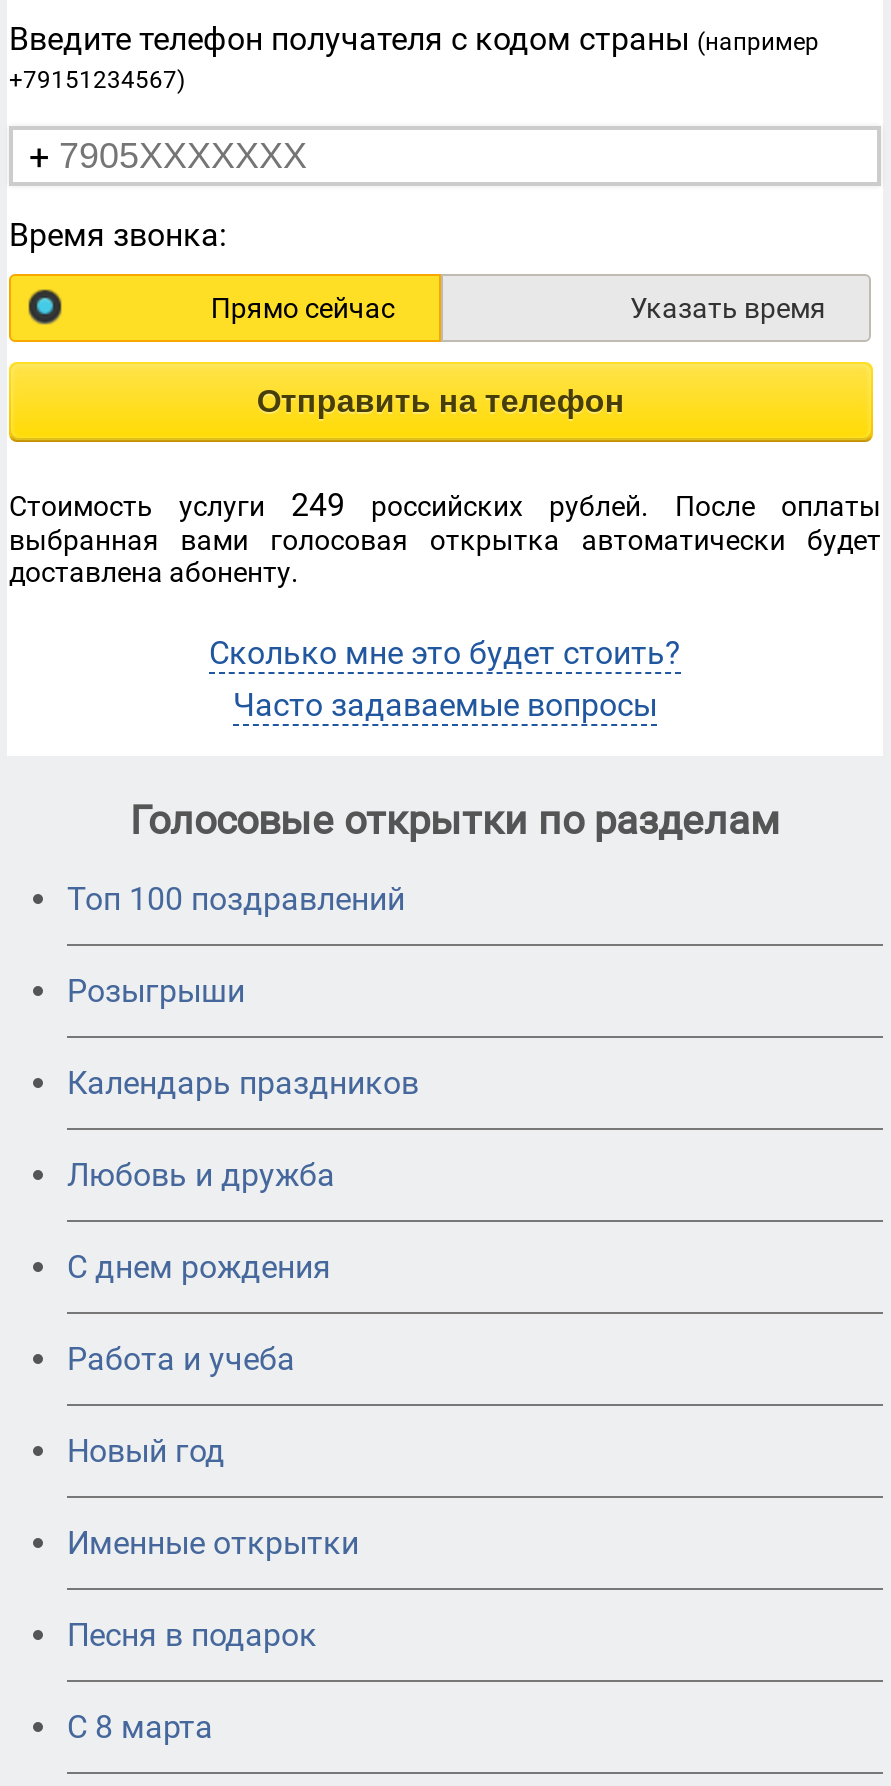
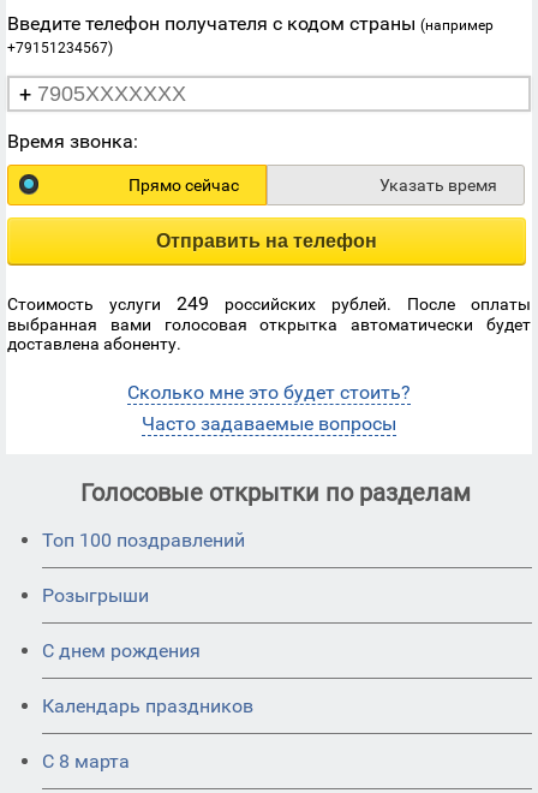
moved down: Календарь праздников

- Любовь и дружба

- Работа и учеба
- Новый год
- Именные открытки
- Песня в подарок
